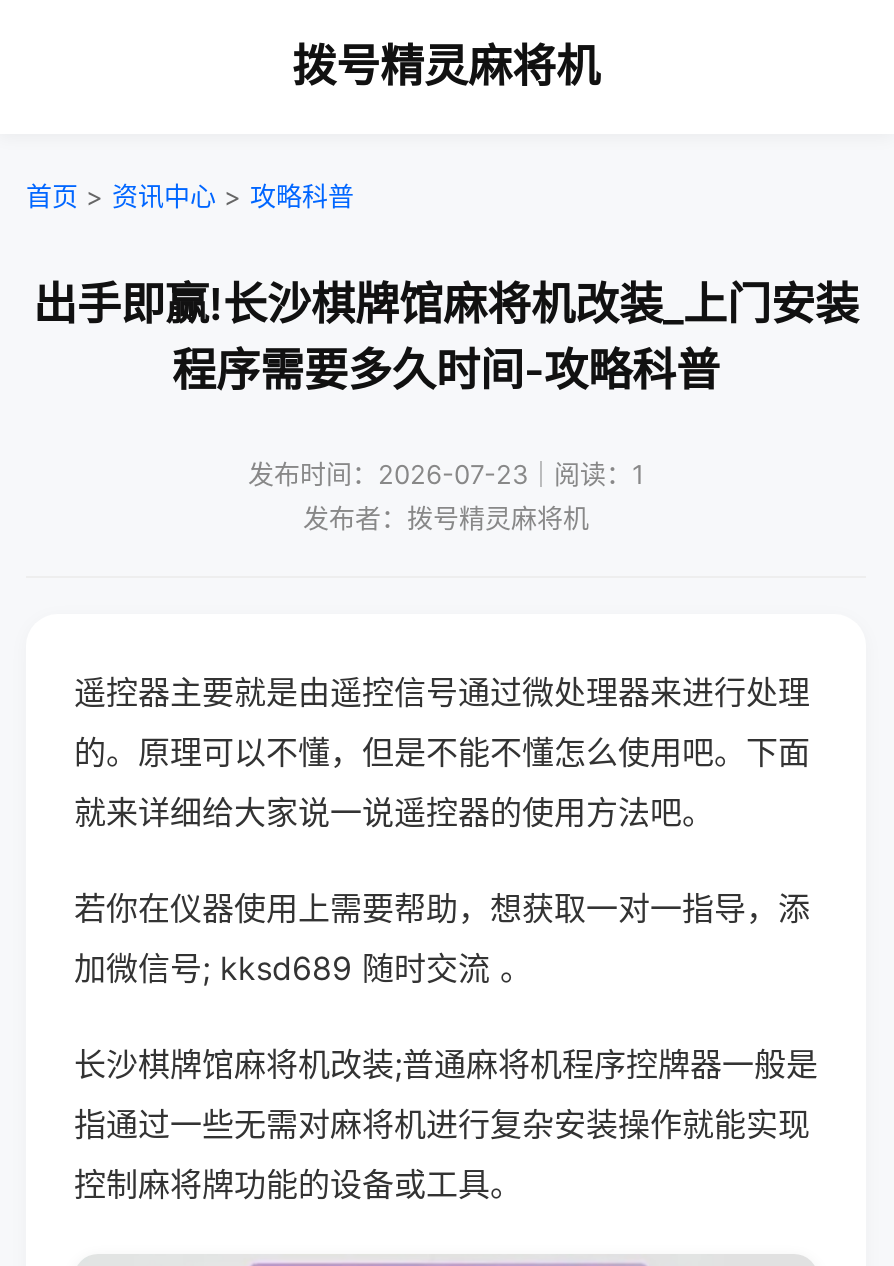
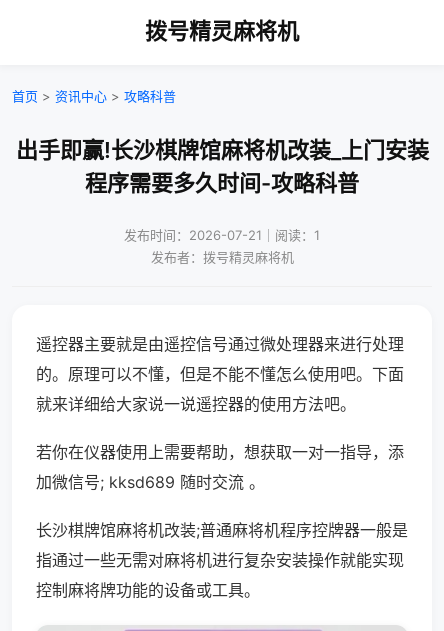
- 发布时间：2026-07-23｜阅读：1
+ 发布时间：2026-07-21｜阅读：1
